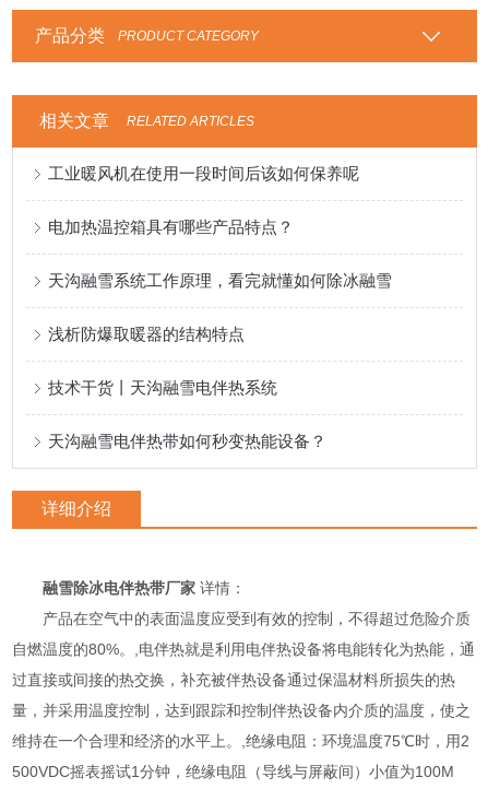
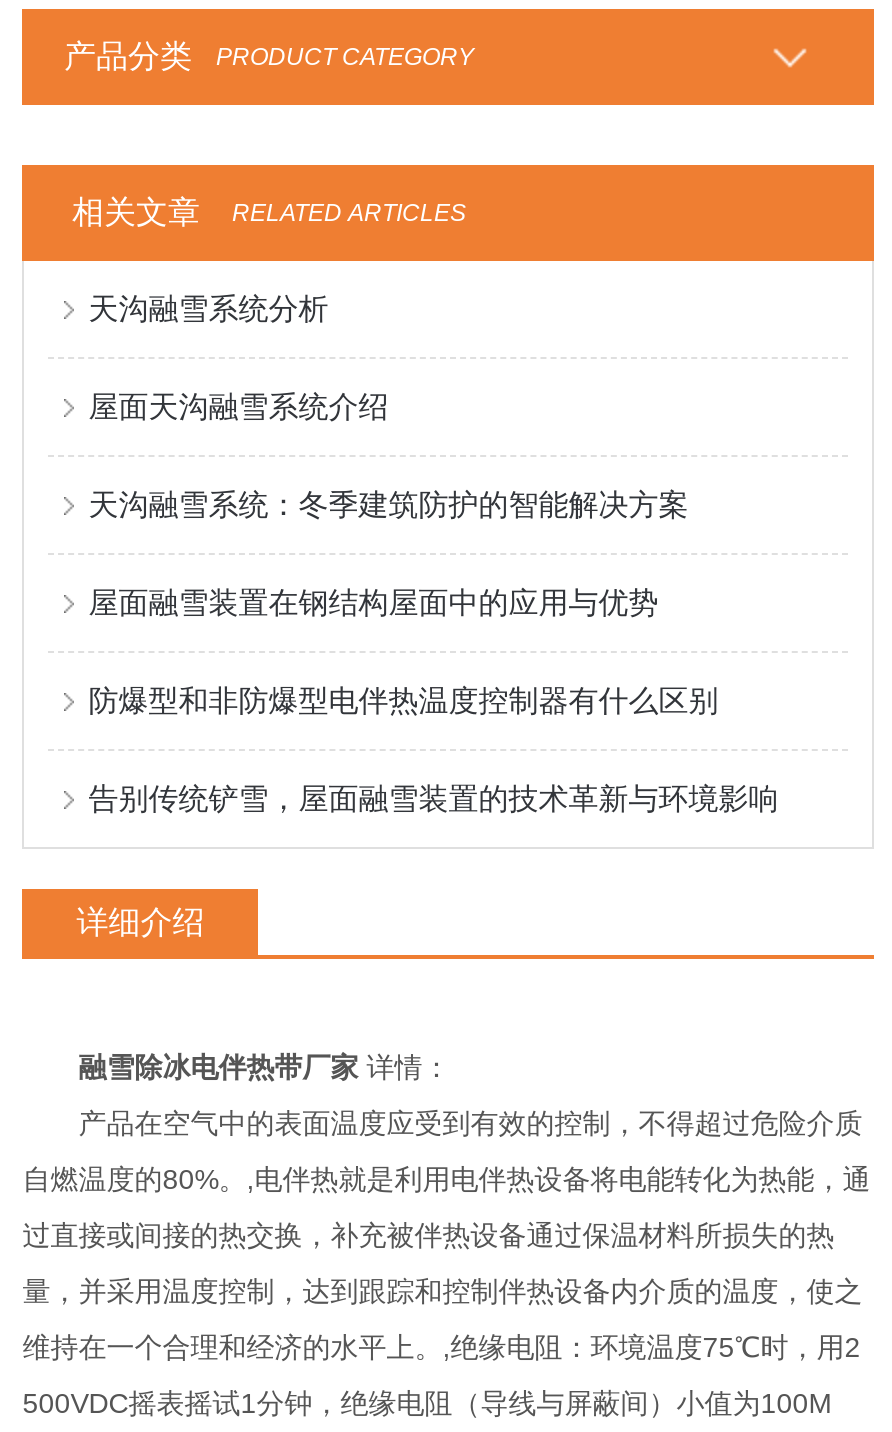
- 工业暖风机在使用一段时间后该如何保养呢
+ 天沟融雪系统分析

- 电加热温控箱具有哪些产品特点？
+ 屋面天沟融雪系统介绍

- 天沟融雪系统工作原理，看完就懂如何除冰融雪
+ 天沟融雪系统：冬季建筑防护的智能解决方案

- 浅析防爆取暖器的结构特点
+ 屋面融雪装置在钢结构屋面中的应用与优势

- 技术干货丨天沟融雪电伴热系统
+ 防爆型和非防爆型电伴热温度控制器有什么区别

- 天沟融雪电伴热带如何秒变热能设备？
+ 告别传统铲雪，屋面融雪装置的技术革新与环境影响
